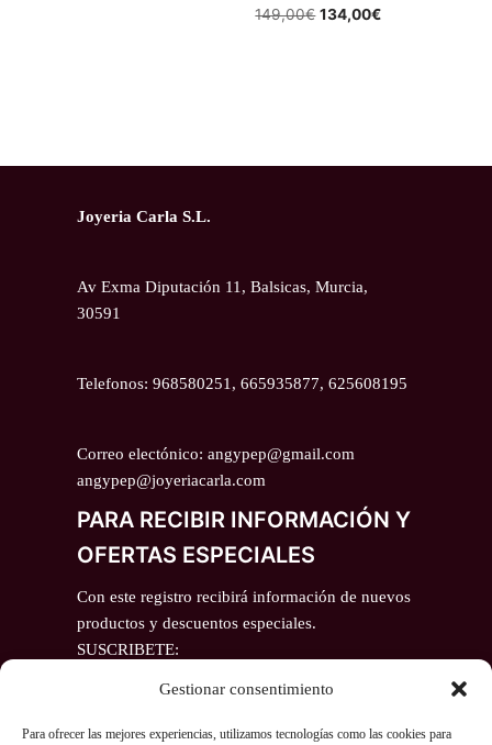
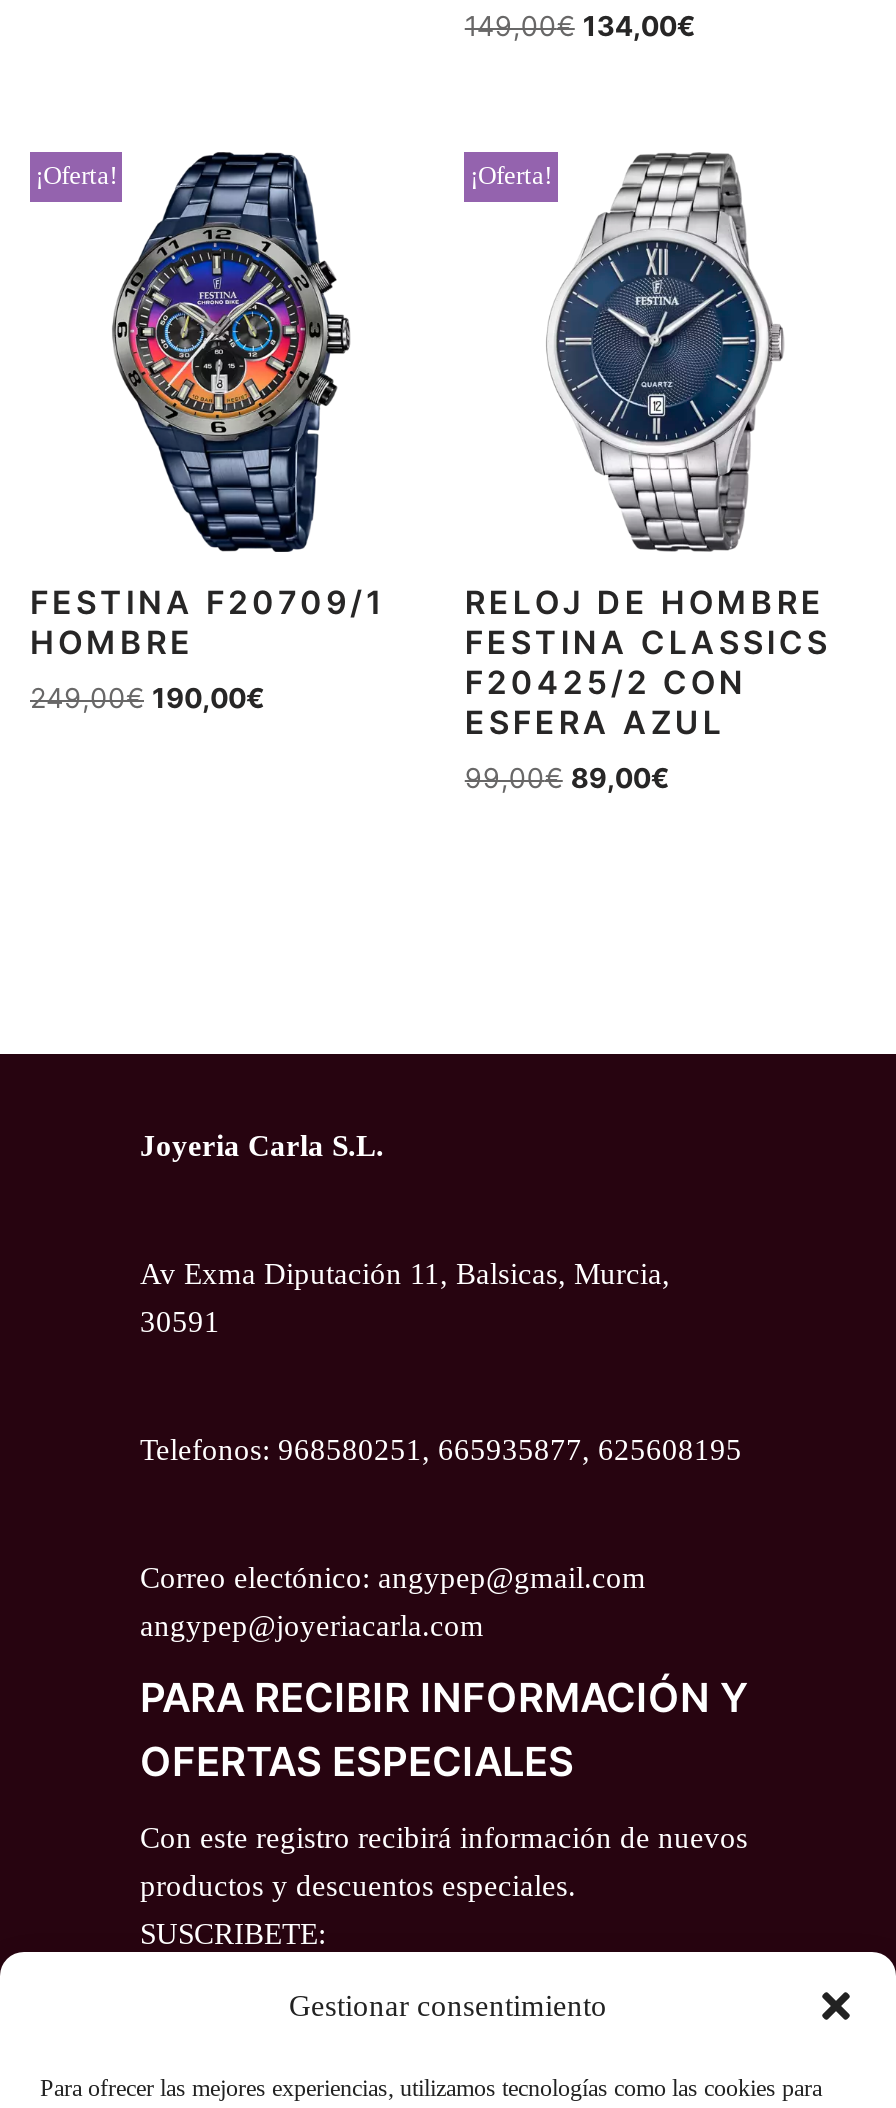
+ FESTINA F20709/1
+ HOMBRE
+ 249,00€ 190,00€

+ [image]
+ ¡Oferta!

+ RELOJ DE HOMBRE
+ FESTINA CLASSICS
+ F20425/2 CON
+ ESFERA AZUL
+ 99,00€ 89,00€

+ [image]
+ ¡Oferta!
